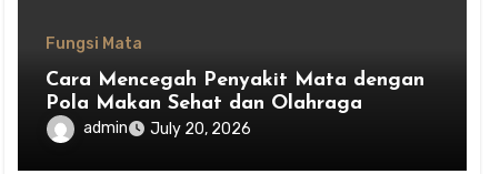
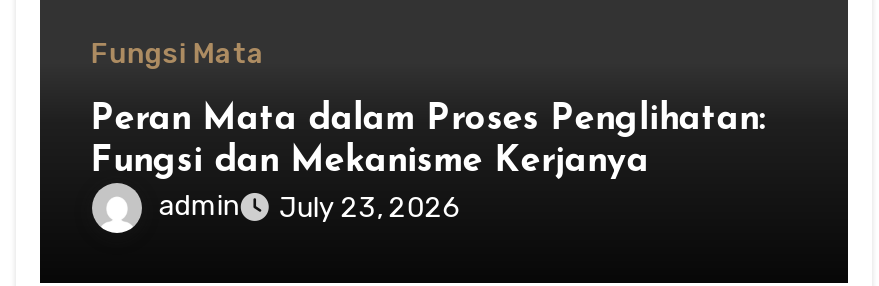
- Cara Mencegah Penyakit Mata dengan
- Pola Makan Sehat dan Olahraga
+ Peran Mata dalam Proses Penglihatan:
+ Fungsi dan Mekanisme Kerjanya

- admin July 20, 2026
+ admin July 23, 2026
